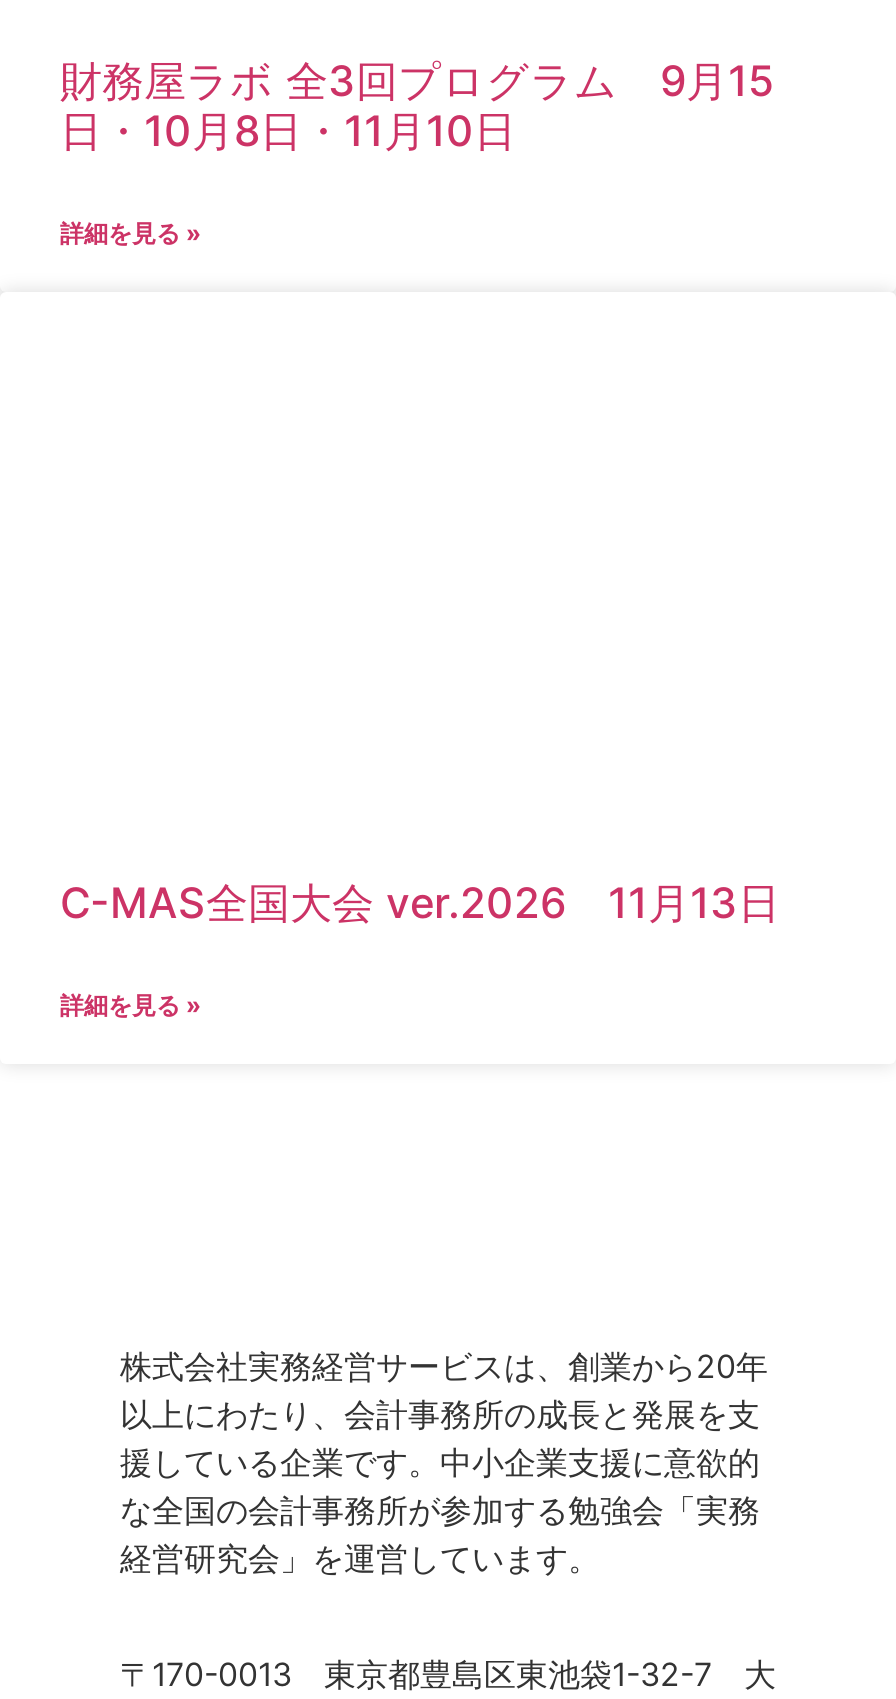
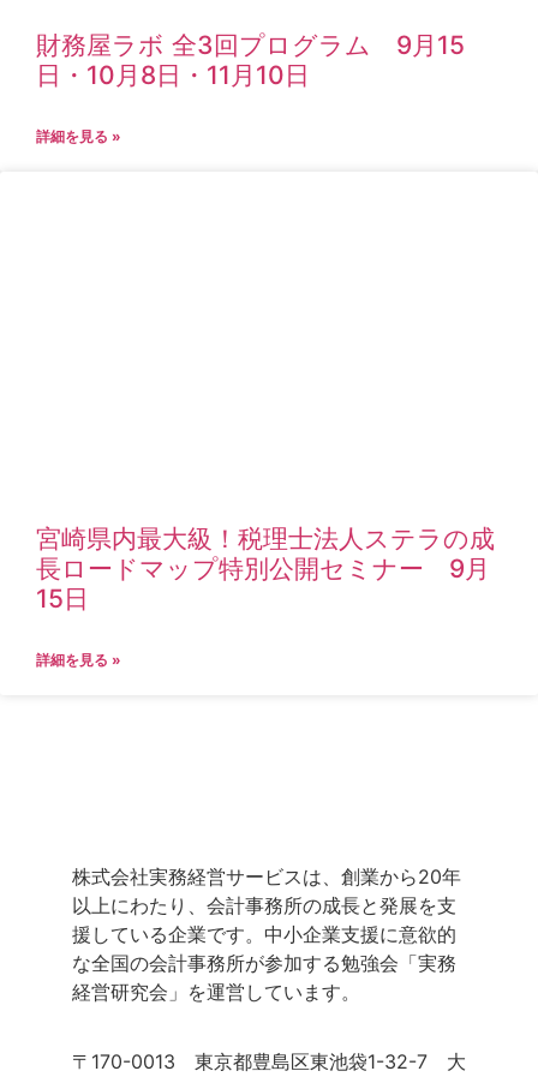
- C-MAS全国大会 ver.2026 11月13日
+ 宮崎県内最大級！税理士法人ステラの成
+ 長ロードマップ特別公開セミナー 9月
+ 15日
